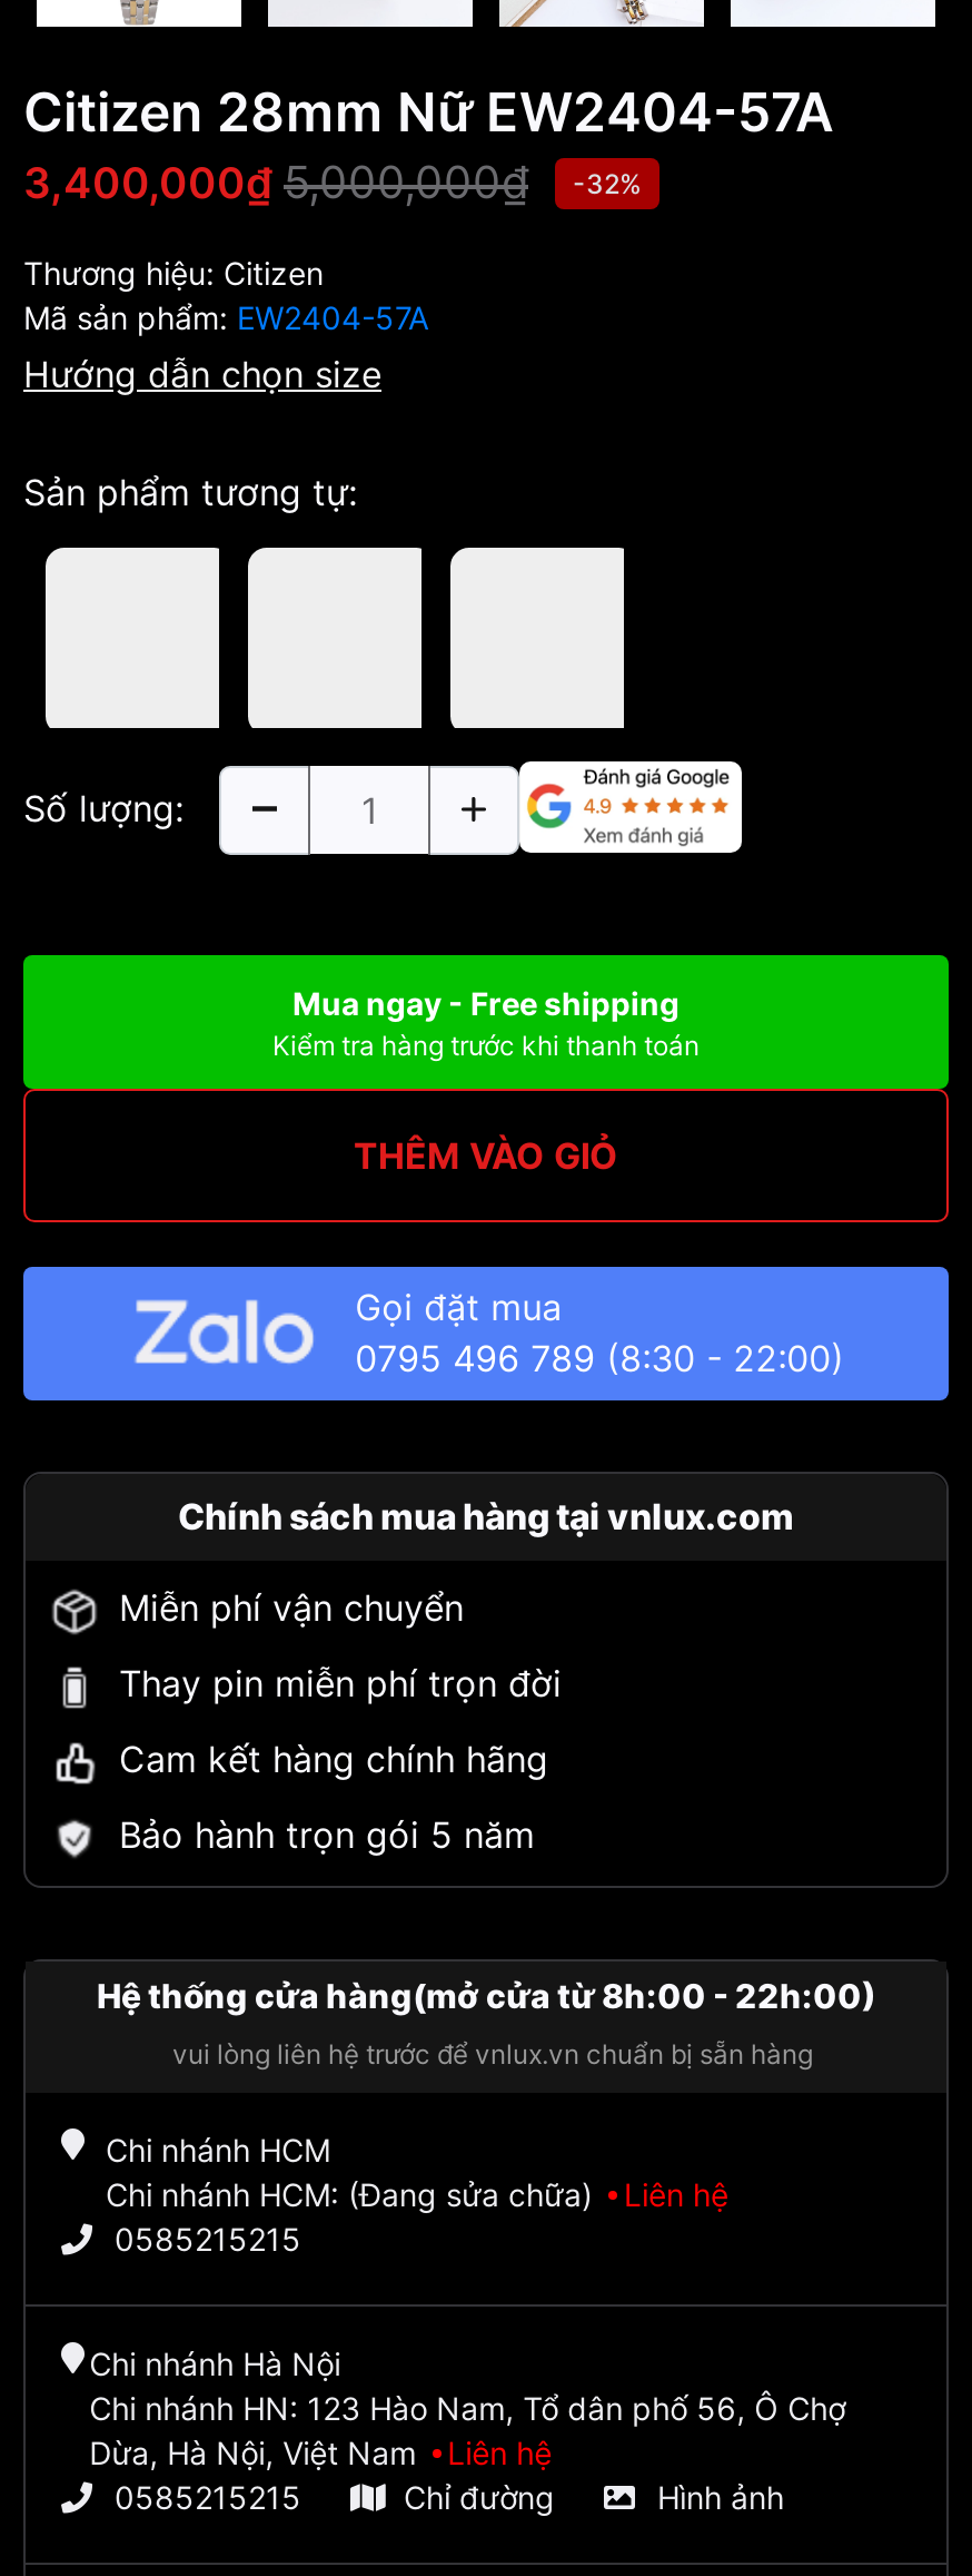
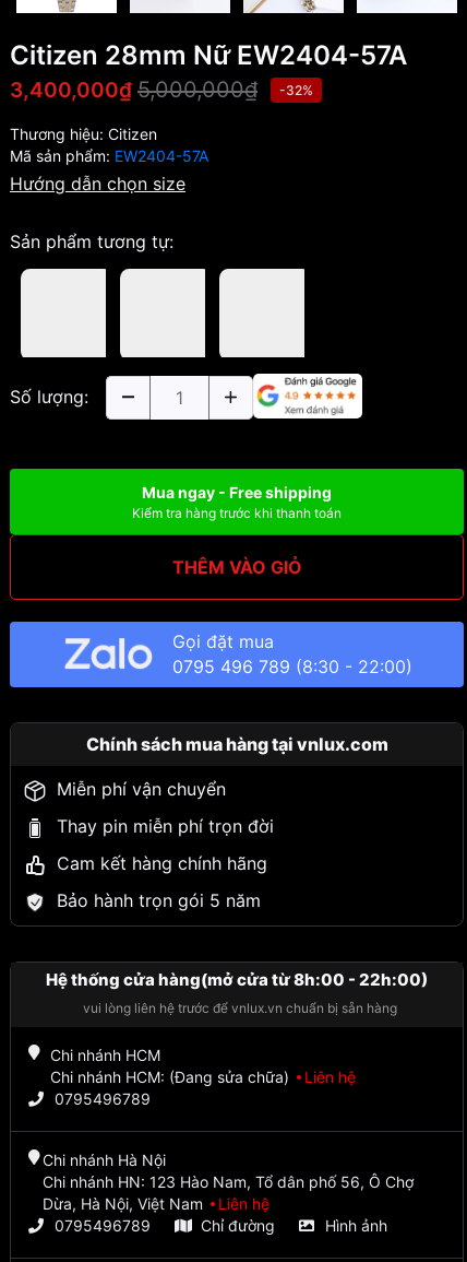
- 0585215215
+ 0795496789

- 0585215215
+ 0795496789
